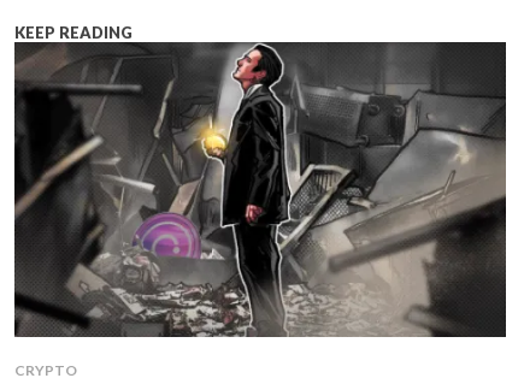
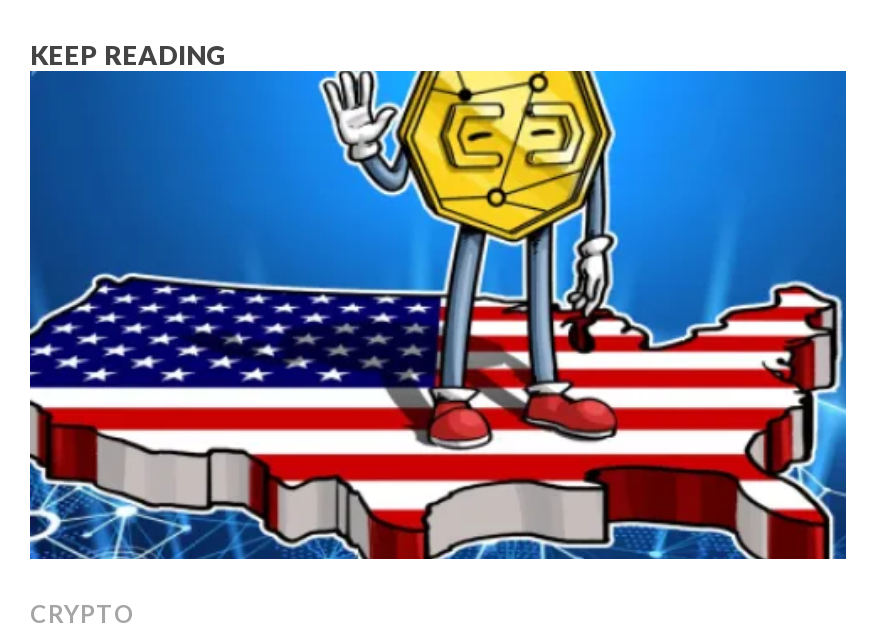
- [image]
+ [image]
